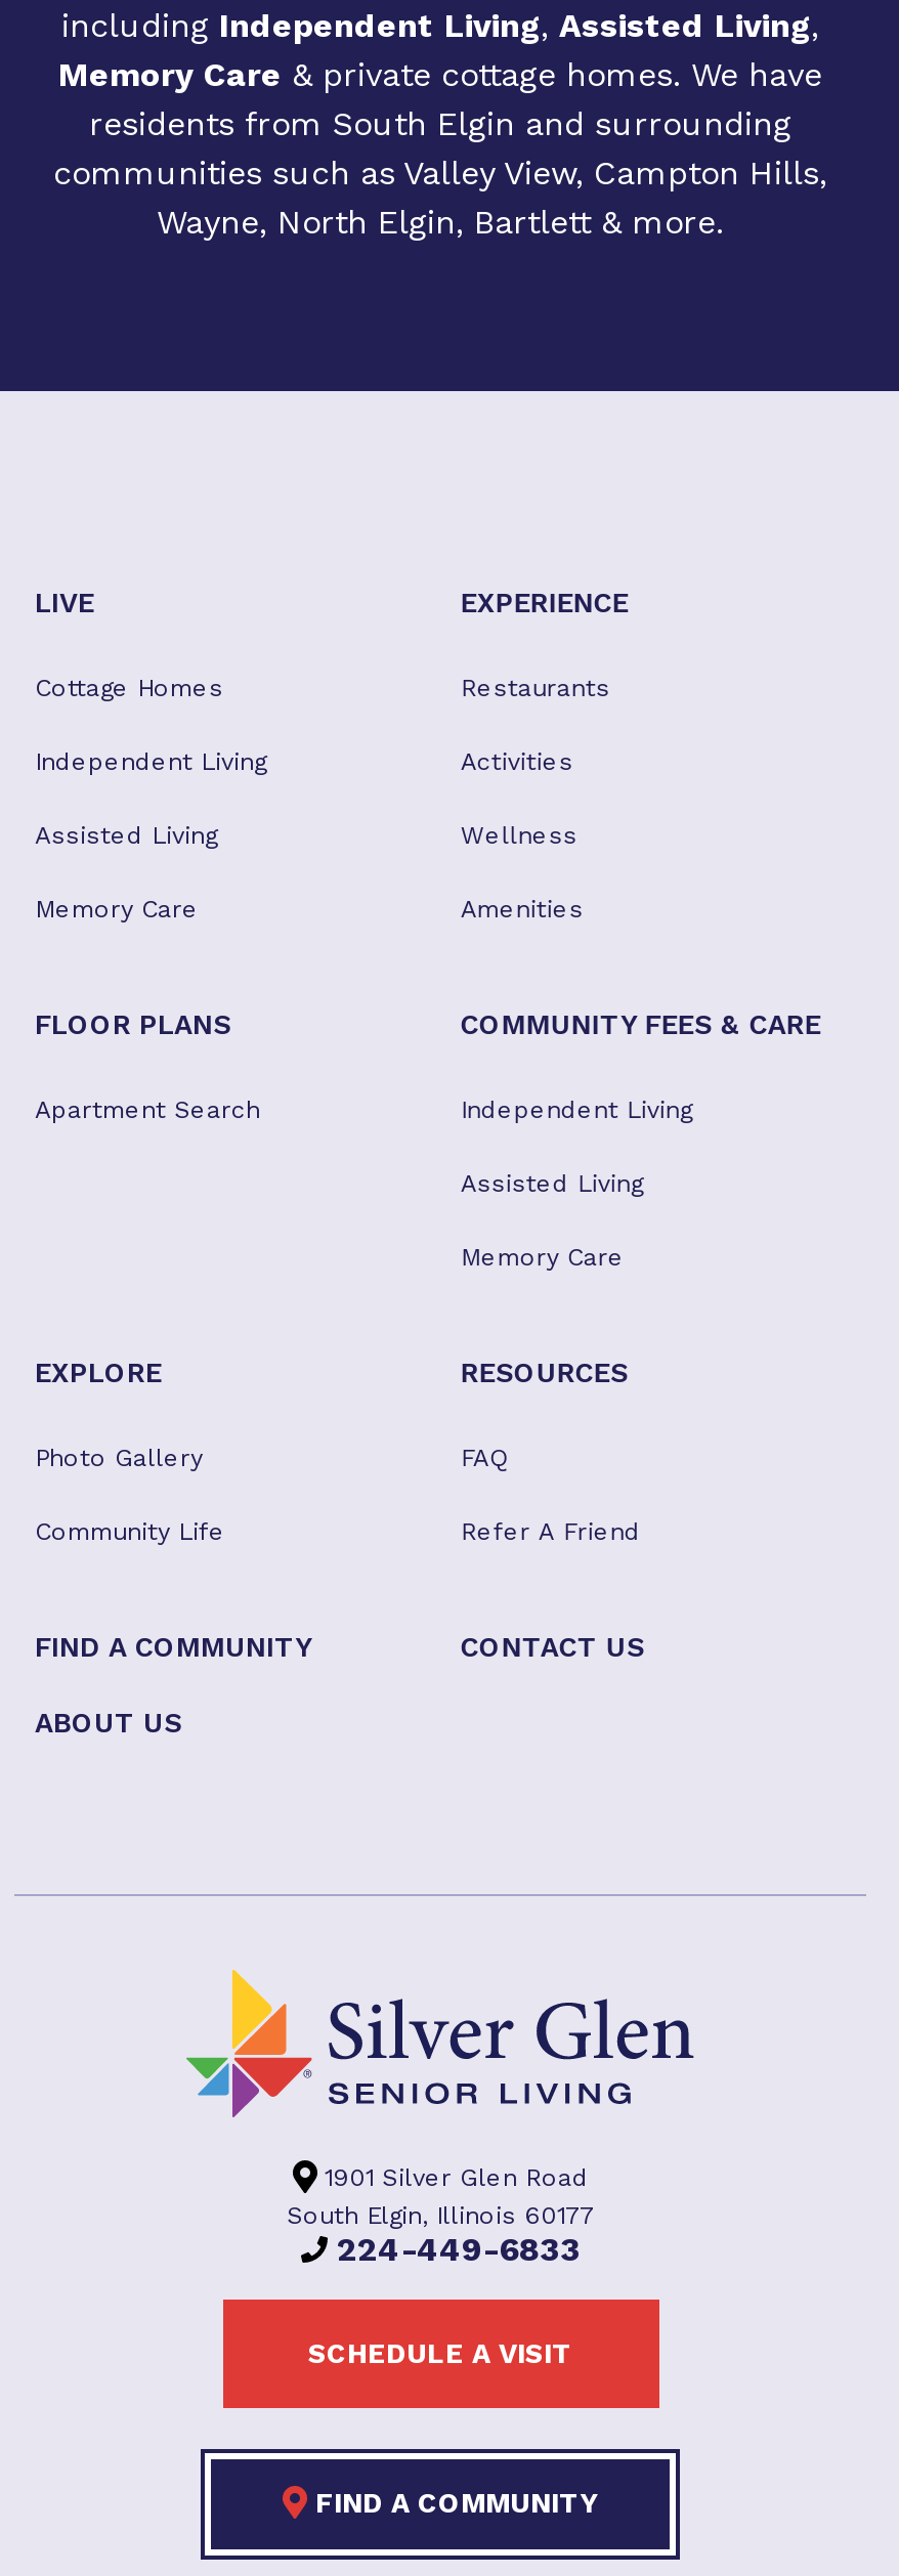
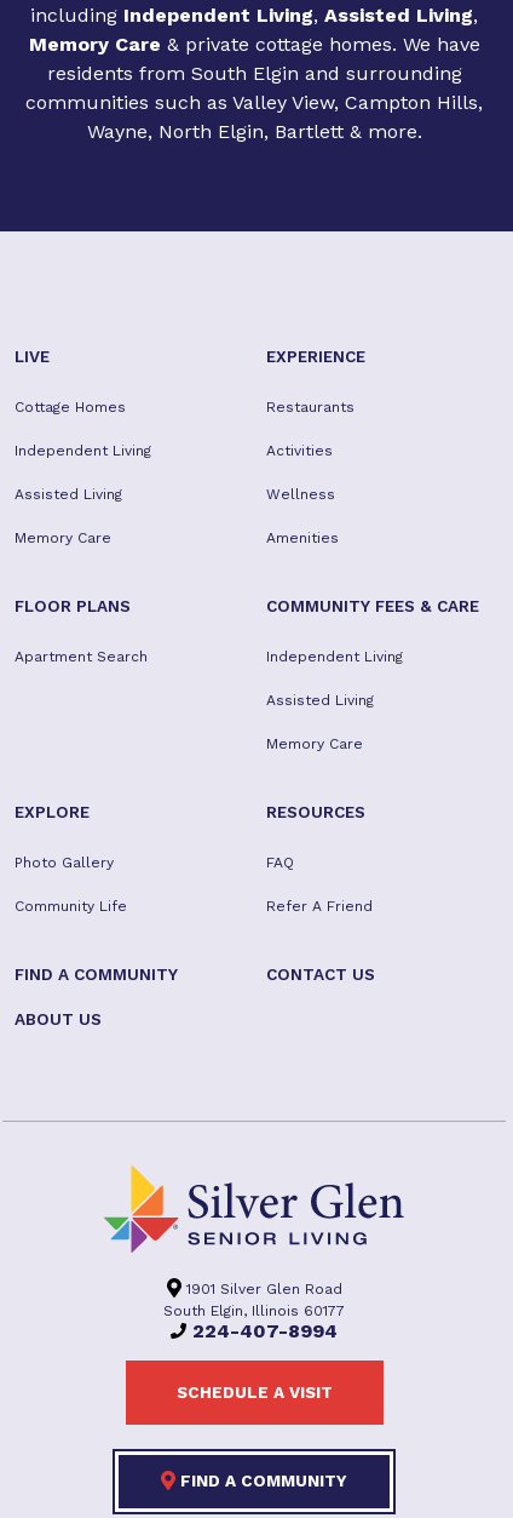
- 224-449-6833
+ 224-407-8994
